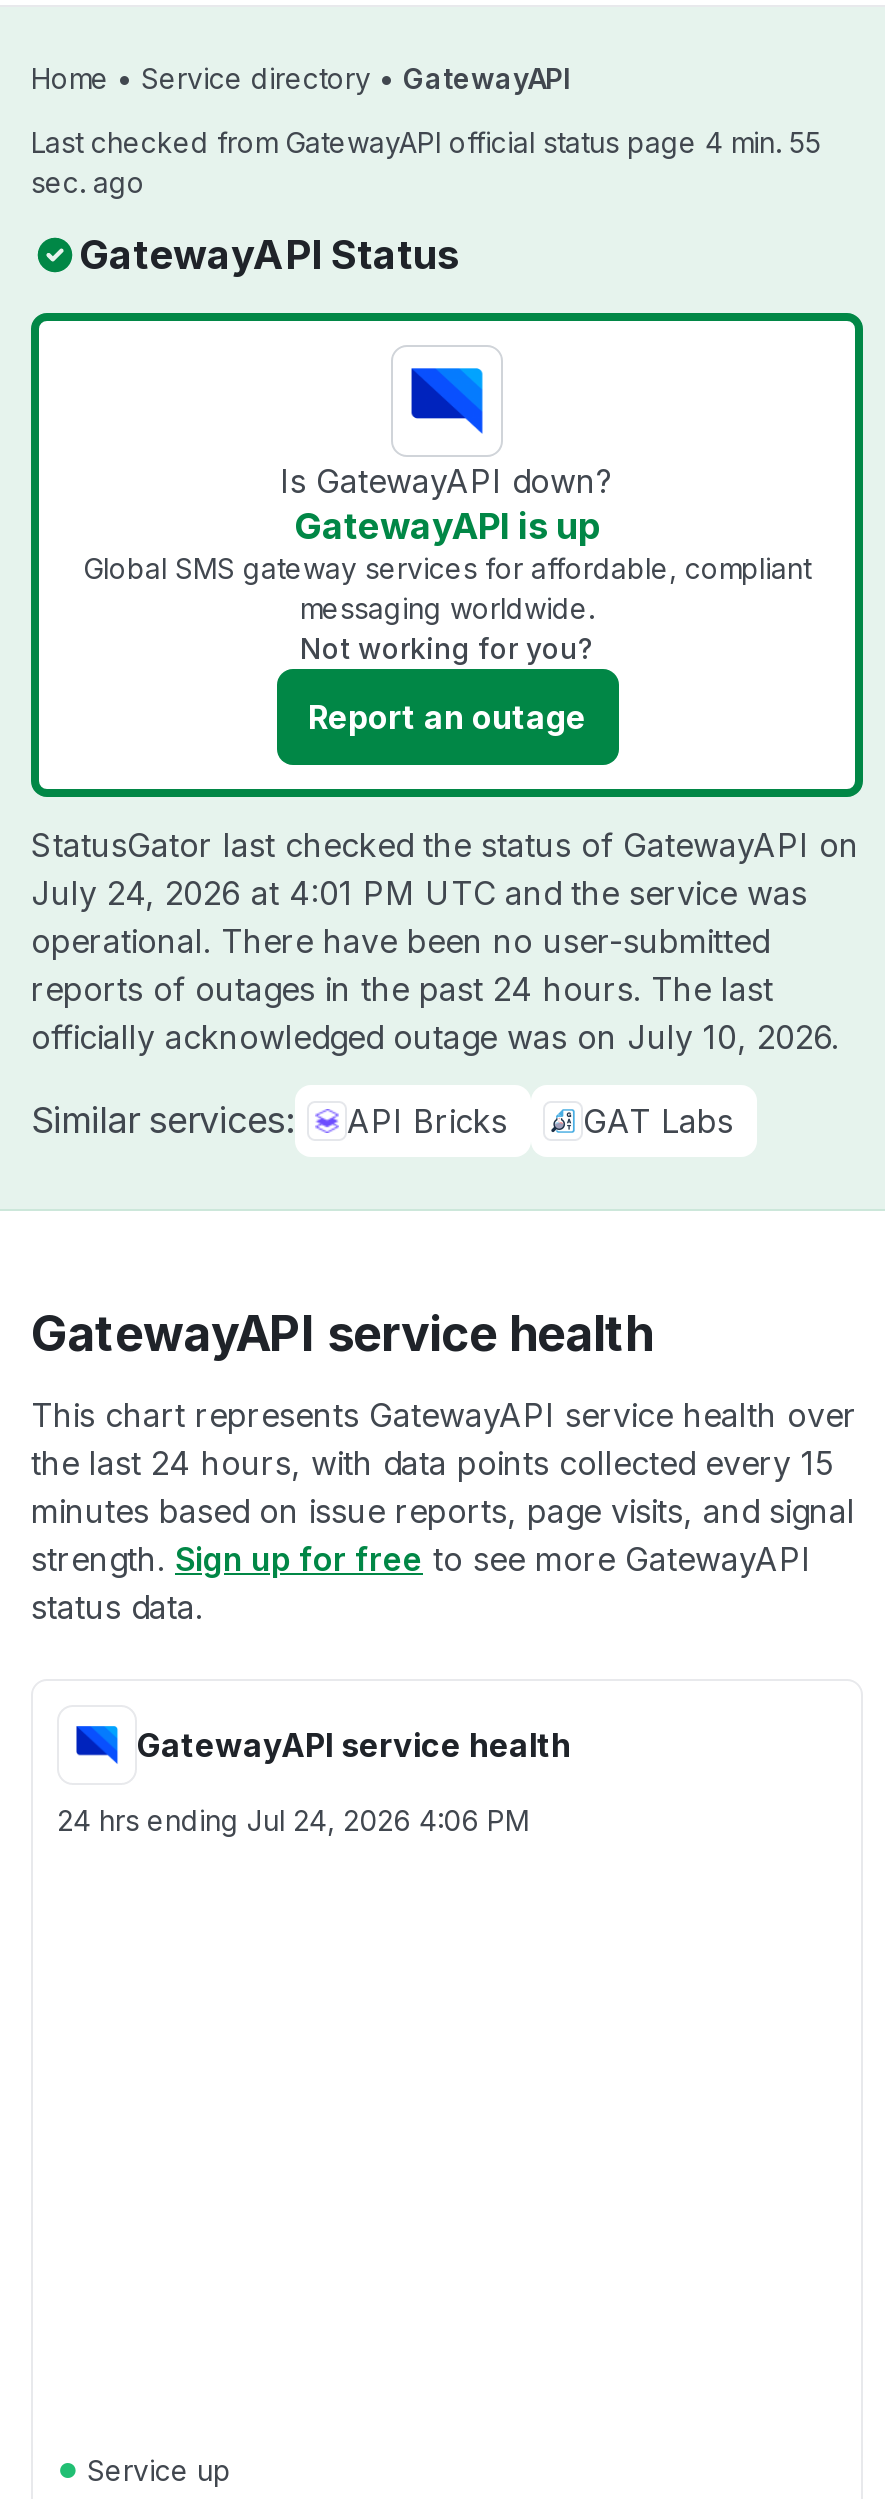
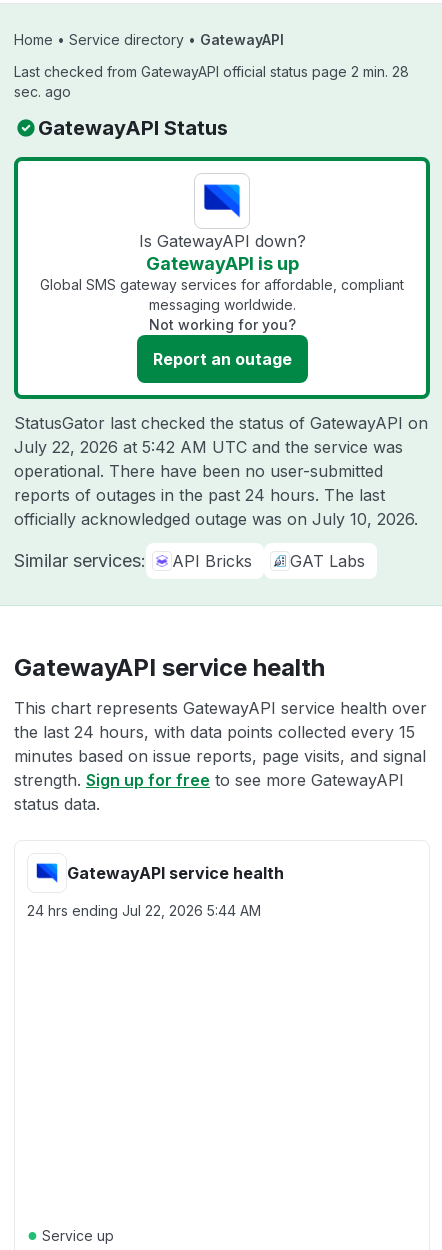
- Last checked from GatewayAPI official status page 4 min. 55
+ Last checked from GatewayAPI official status page 2 min. 28

- July 24, 2026 at 4:01 PM UTC and the service was
+ July 22, 2026 at 5:42 AM UTC and the service was

- 24 hrs ending Jul 24, 2026 4:06 PM
+ 24 hrs ending Jul 22, 2026 5:44 AM
